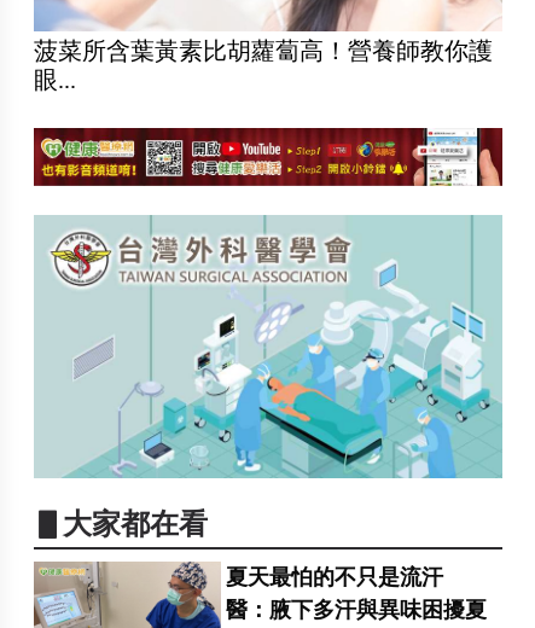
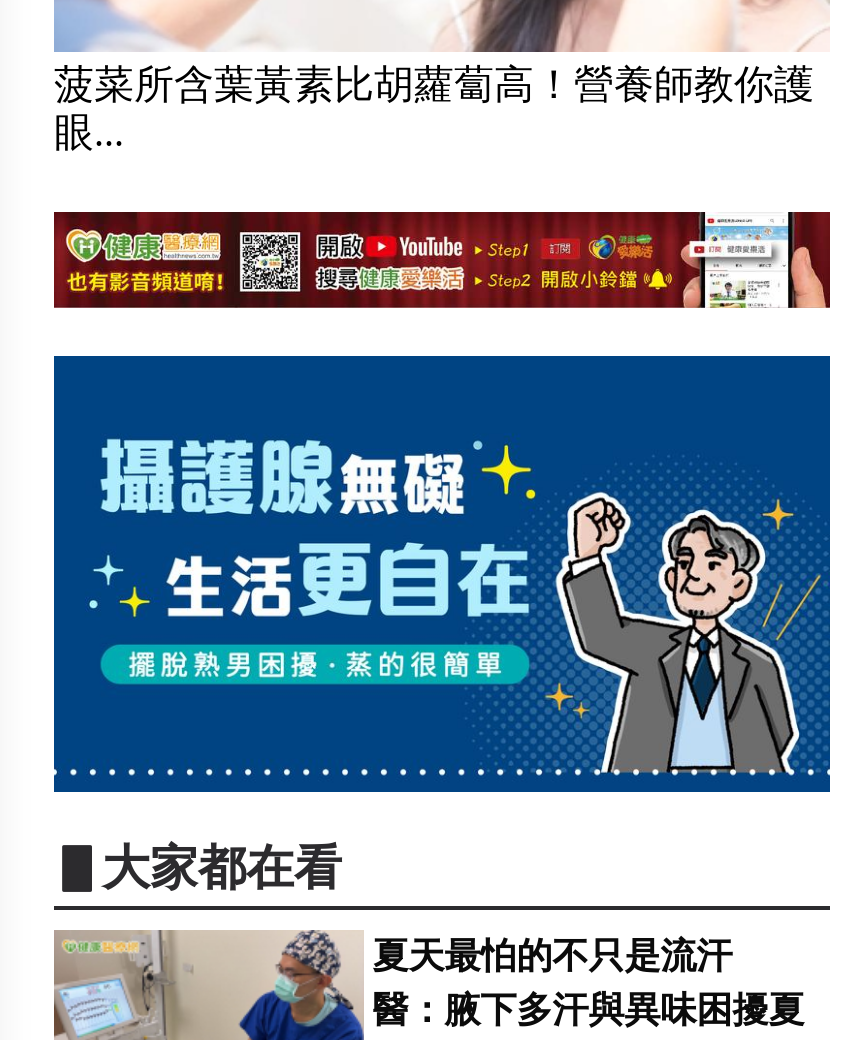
- [image]
+ [image]
